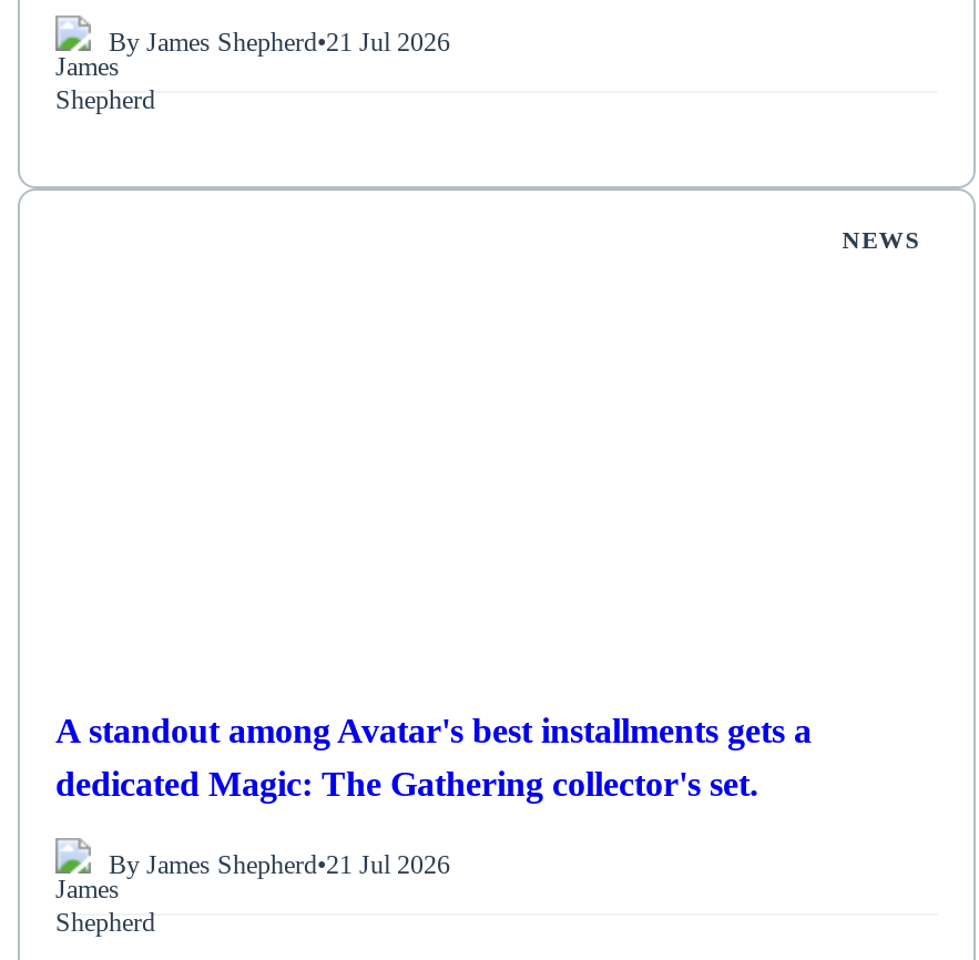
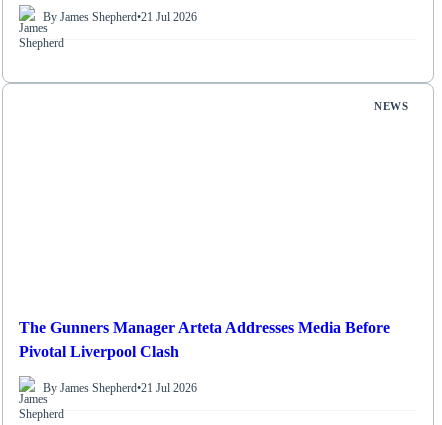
- A standout among Avatar's best installments gets a
- dedicated Magic: The Gathering collector's set.
+ The Gunners Manager Arteta Addresses Media Before
+ Pivotal Liverpool Clash
